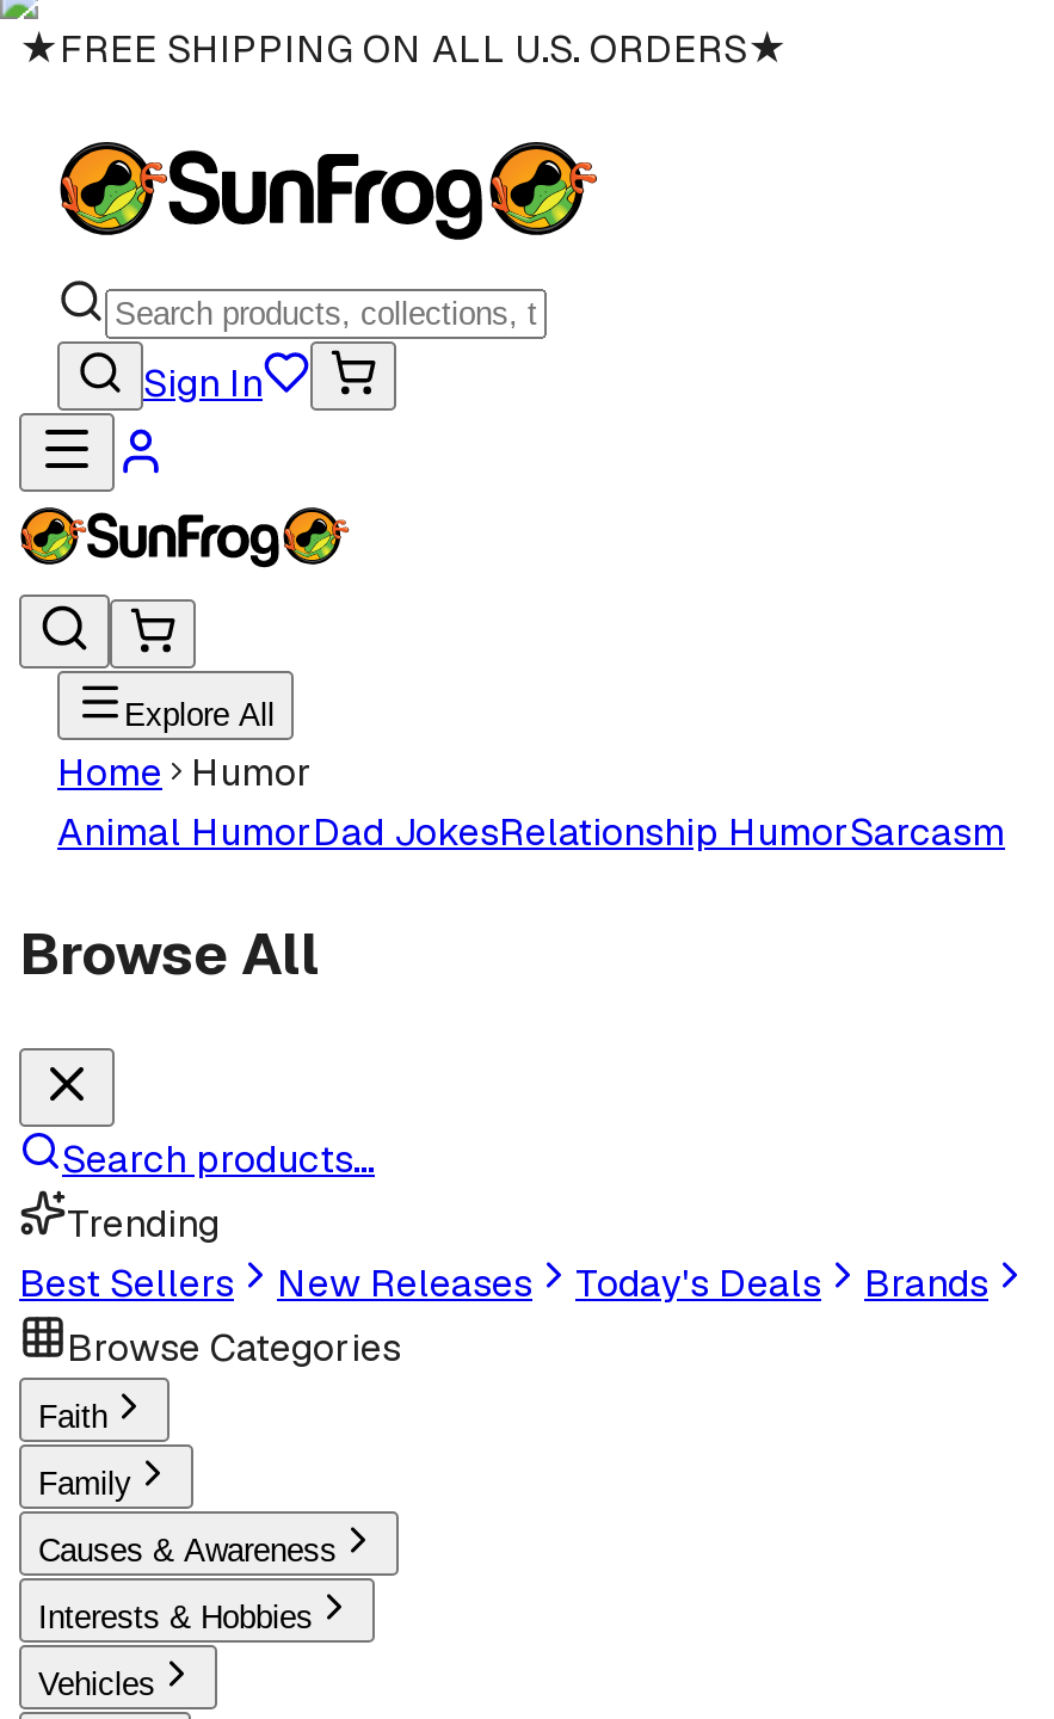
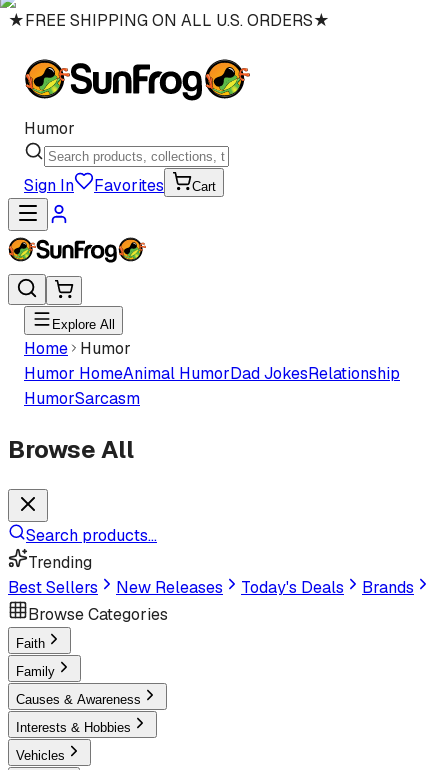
+ Humor

+ Favorites
+ Cart

- Animal HumorDad JokesRelationship HumorSarcasm
+ Humor HomeAnimal HumorDad JokesRelationship
+ HumorSarcasm
